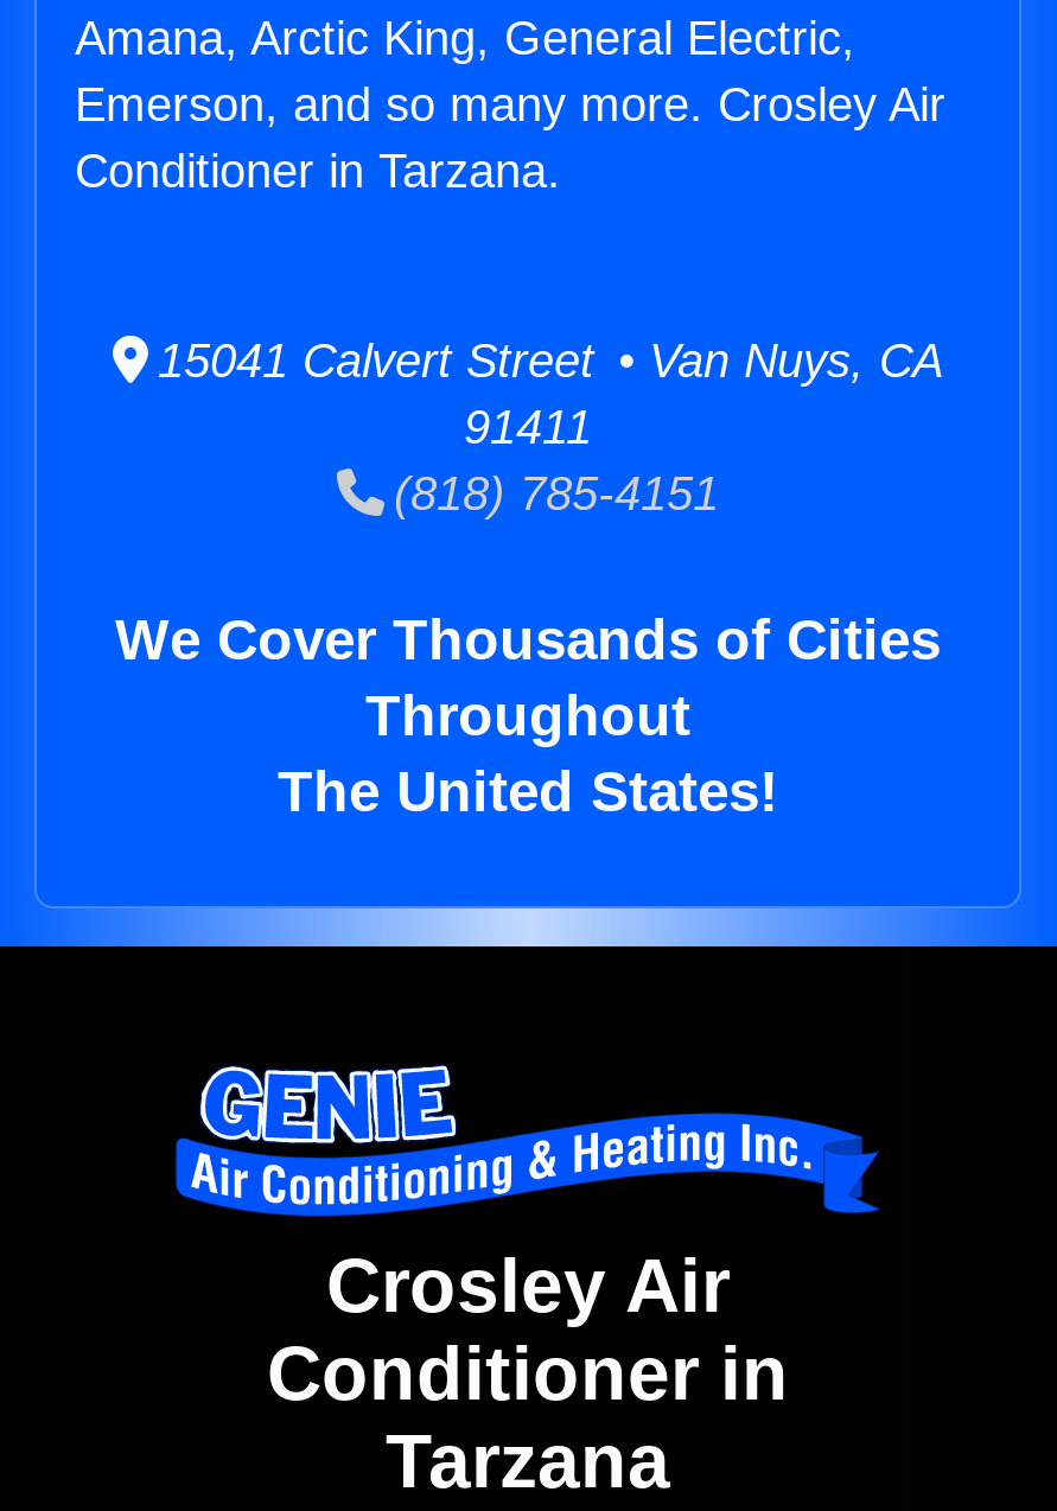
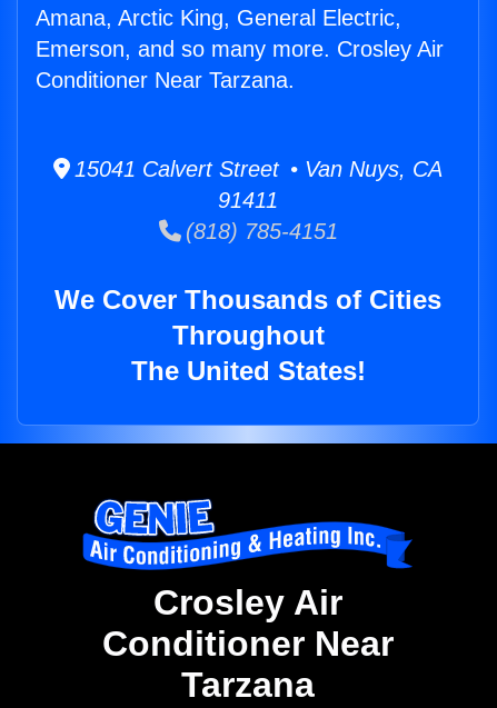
- Conditioner in Tarzana.
+ Conditioner Near Tarzana.

- Conditioner in
+ Conditioner Near
